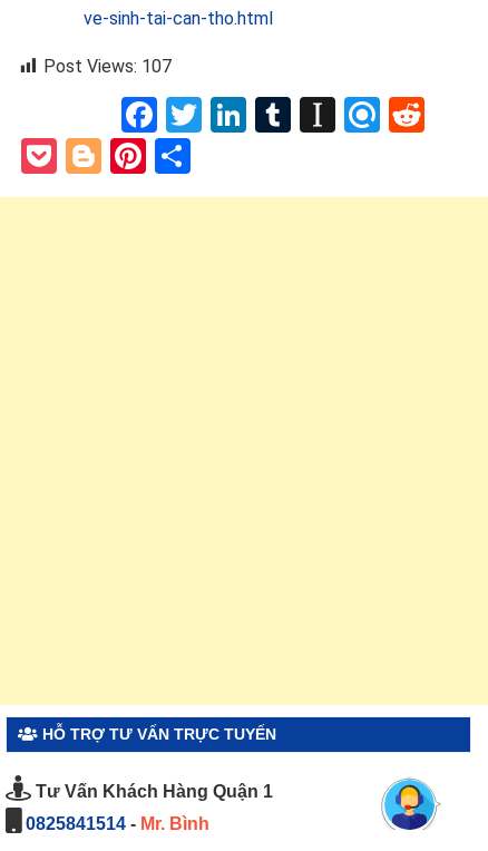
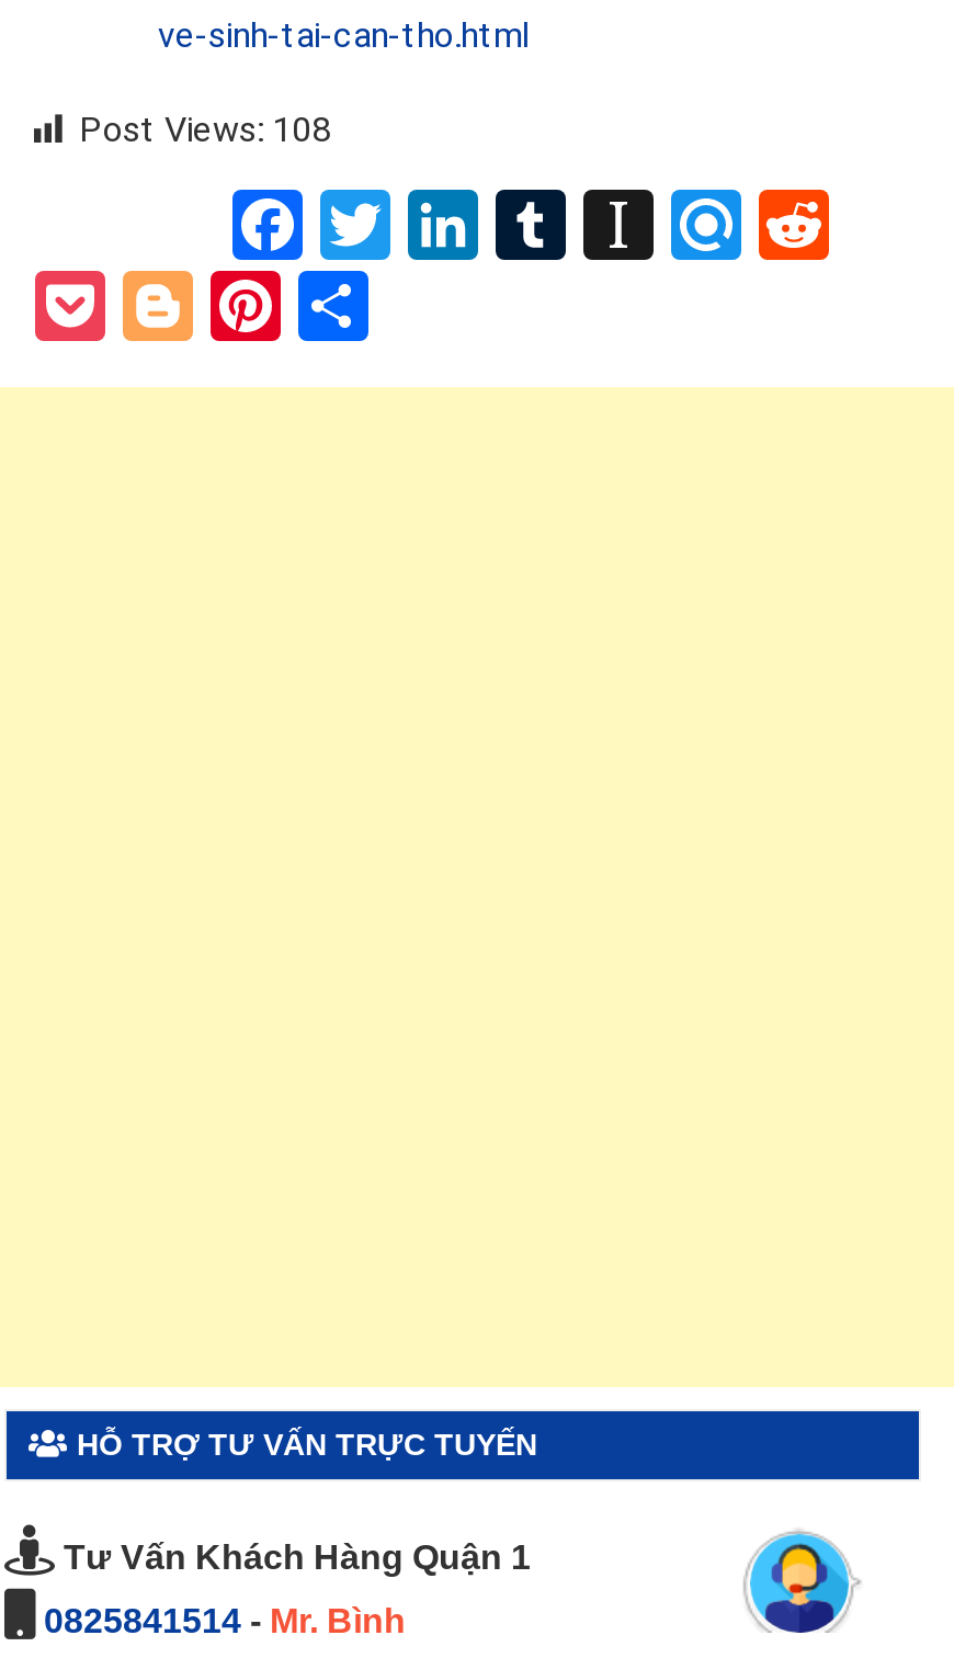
- Post Views: 107
+ Post Views: 108
